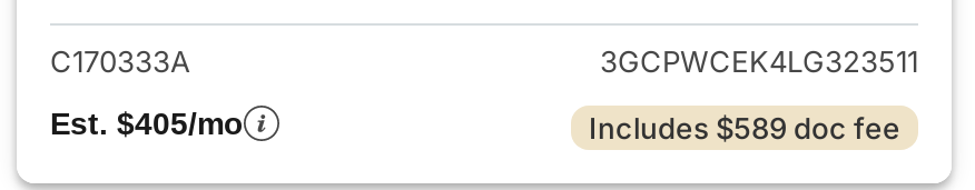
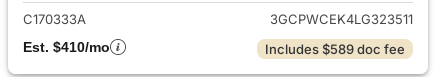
- Est. $405/mo
+ Est. $410/mo
